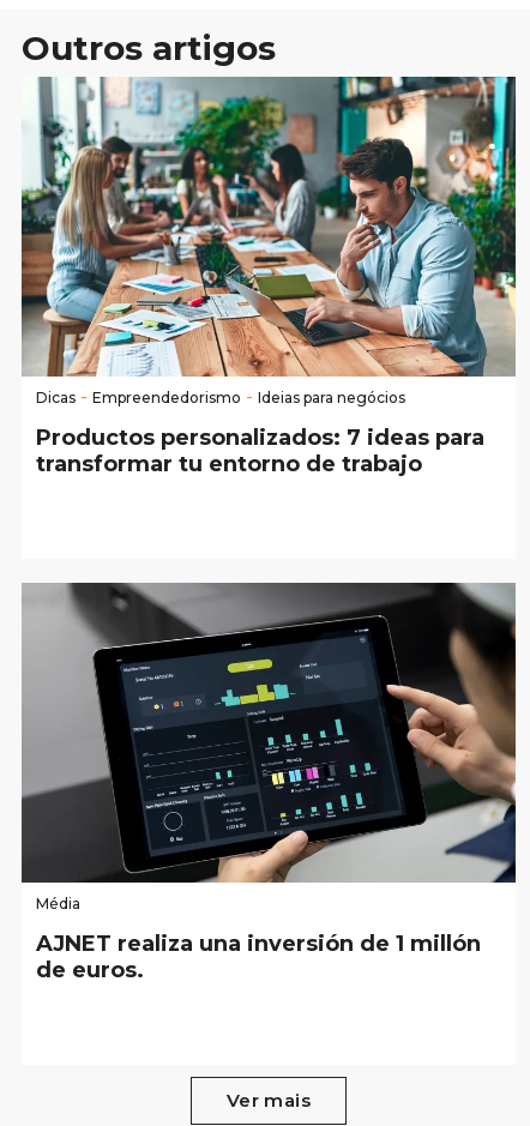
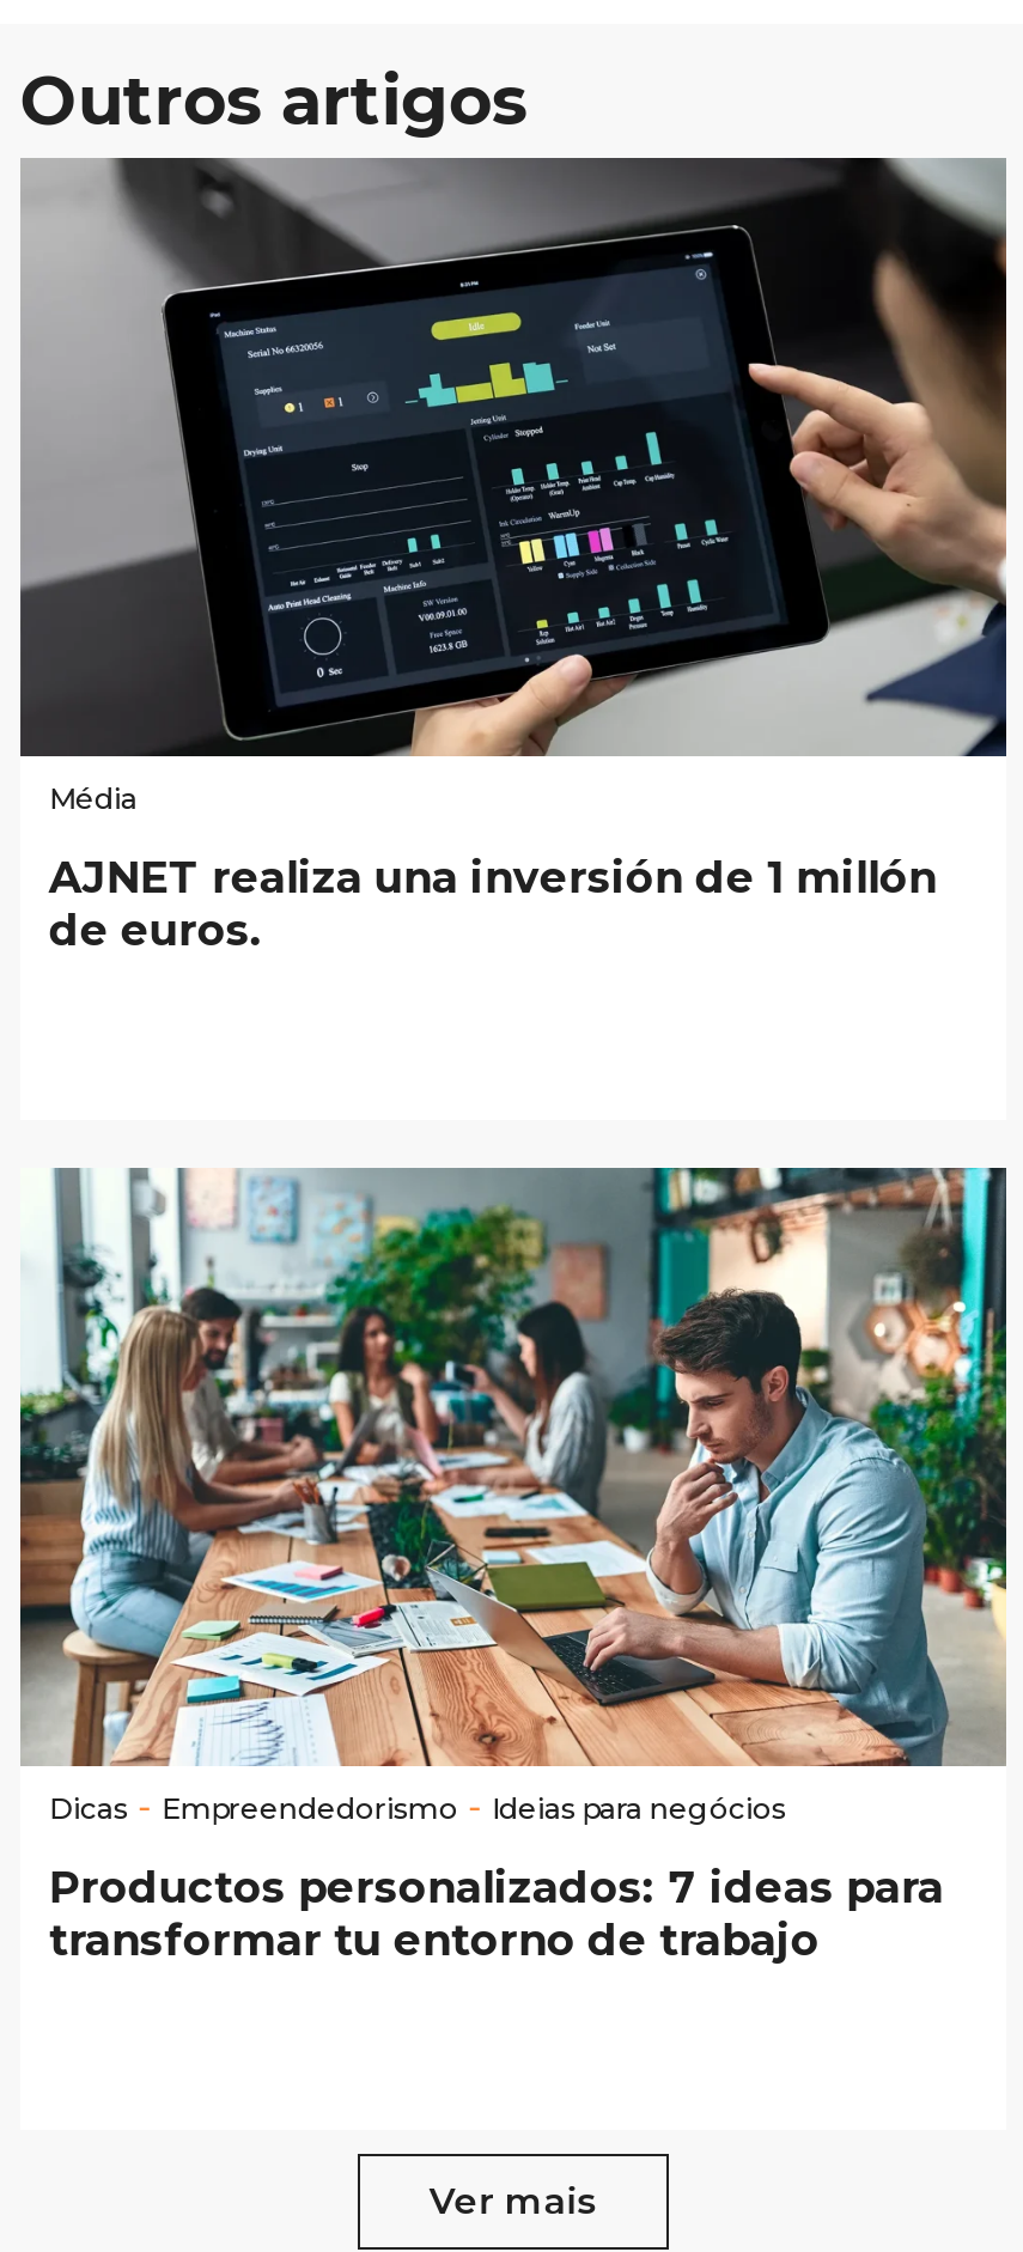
moved down: [image] | Dicas - Empreendedorismo - Ideias para negócios | Productos personalizados: 7 ideas para | transformar tu entorno de trabajo

moved up: [image] | Média | AJNET realiza una inversión de 1 millón | de euros.
